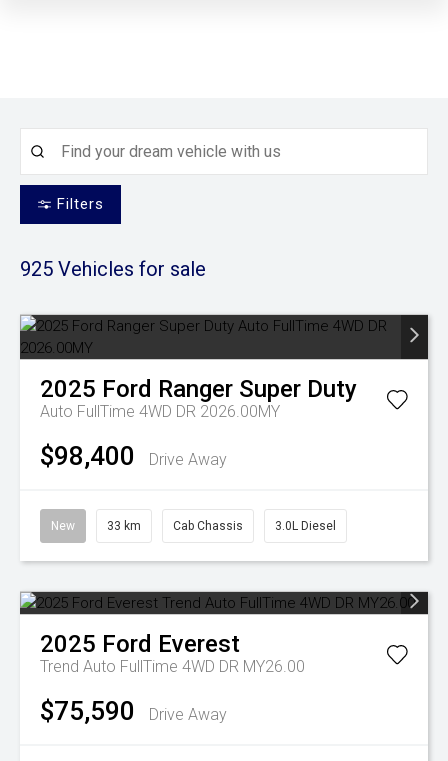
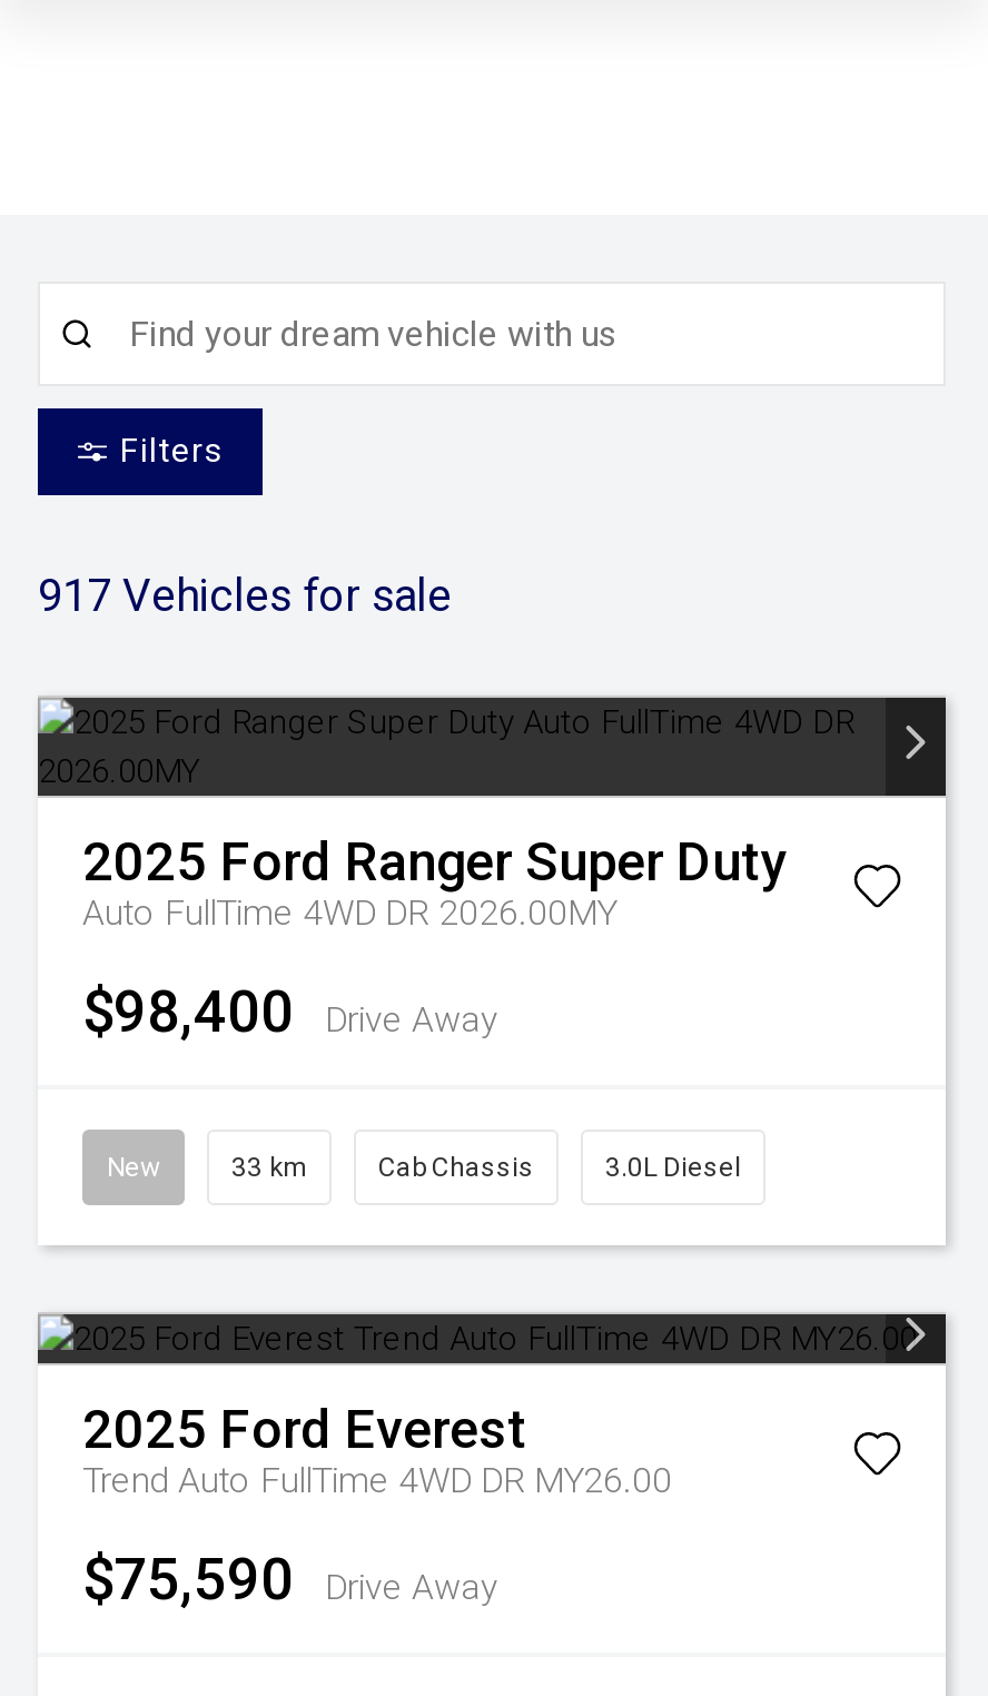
- 925 Vehicles for sale
+ 917 Vehicles for sale
